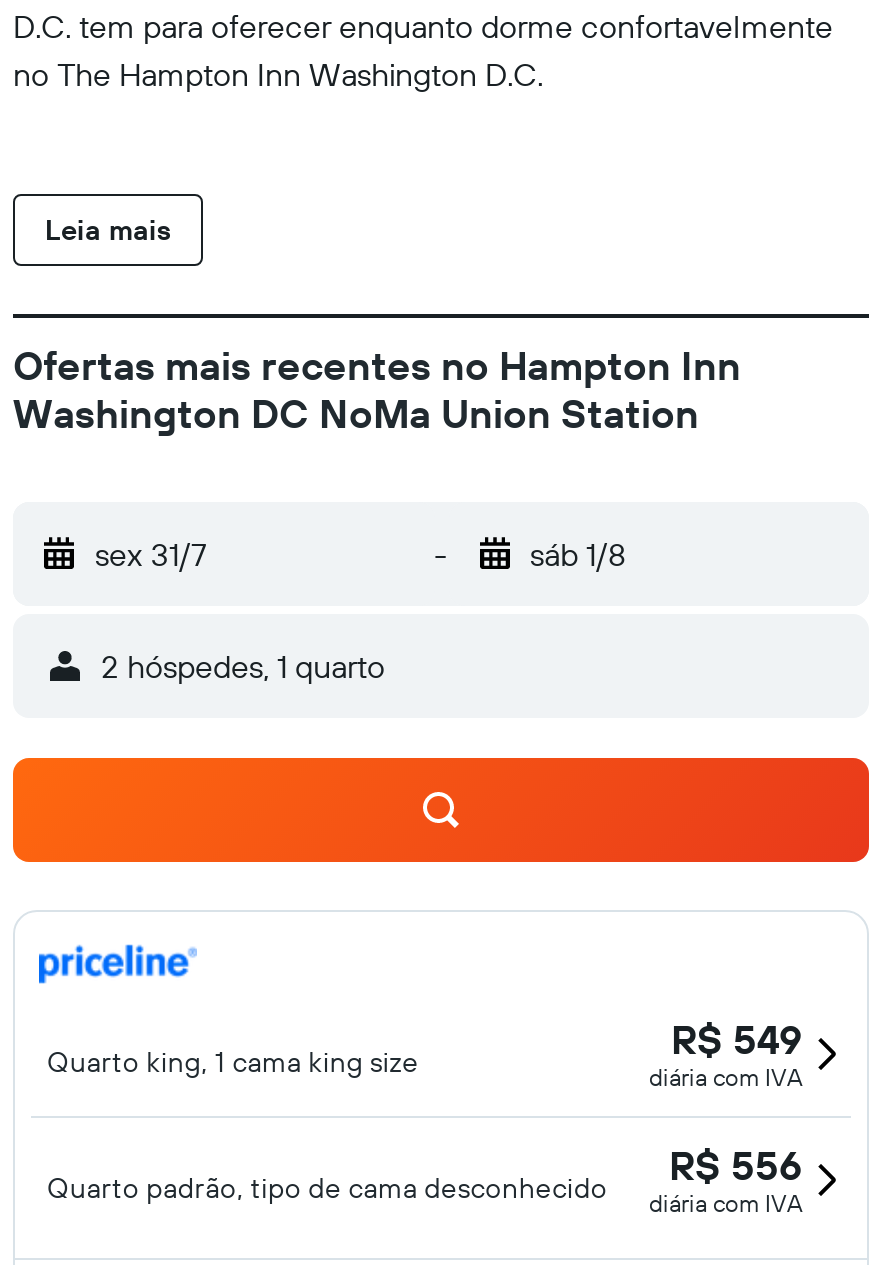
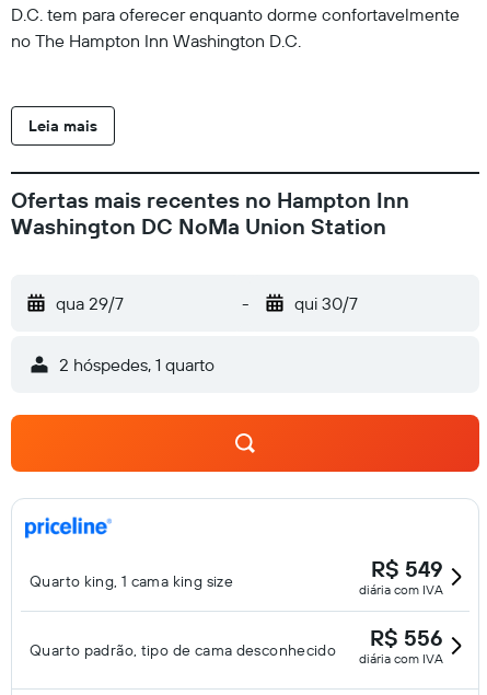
- sex 31/7
+ qua 29/7

- sáb 1/8
+ qui 30/7
